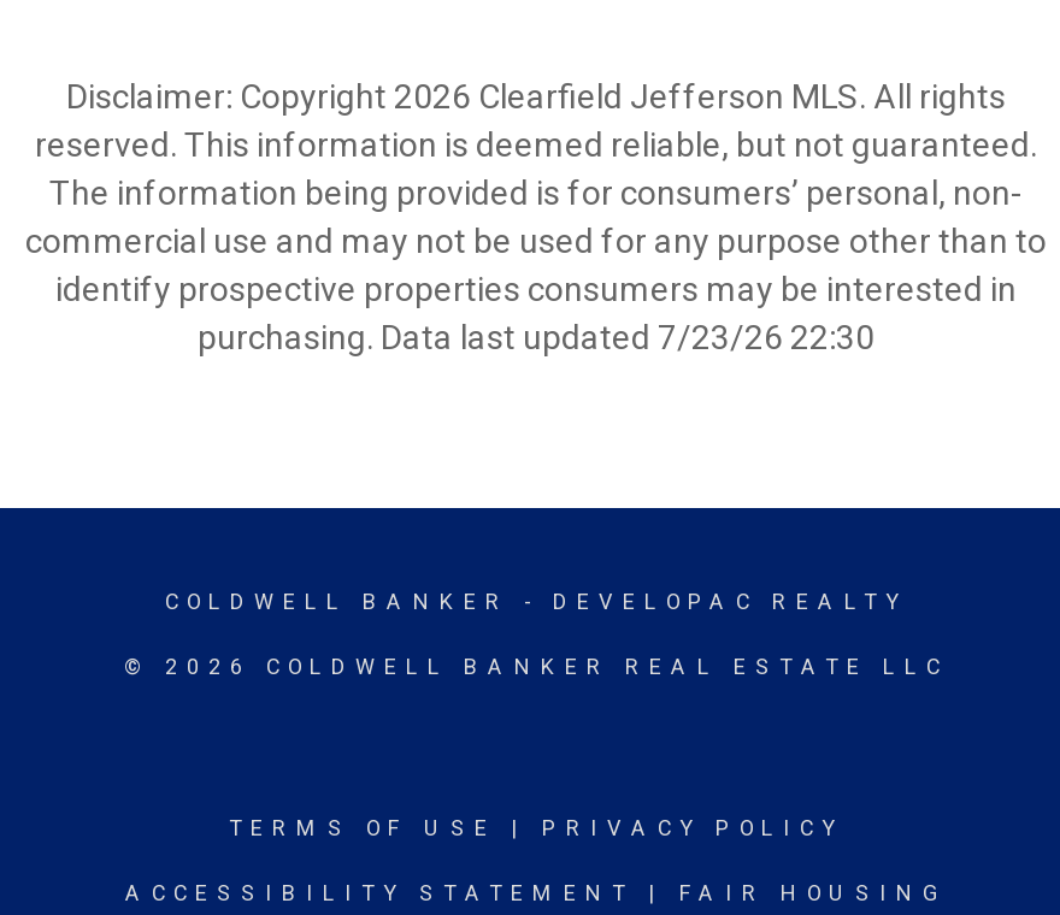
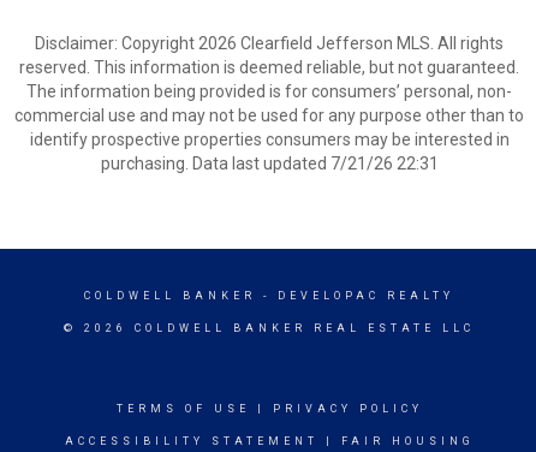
- purchasing. Data last updated 7/23/26 22:30
+ purchasing. Data last updated 7/21/26 22:31
